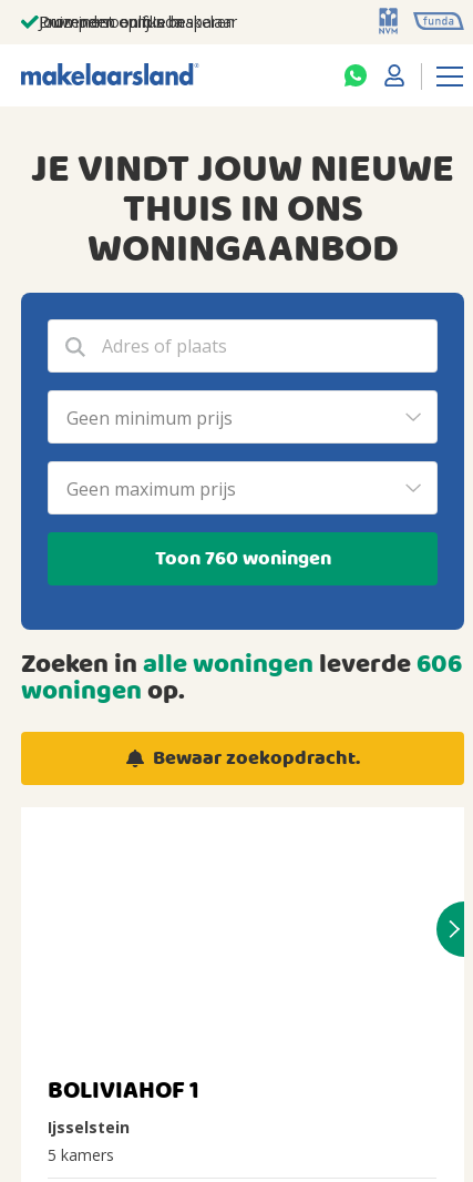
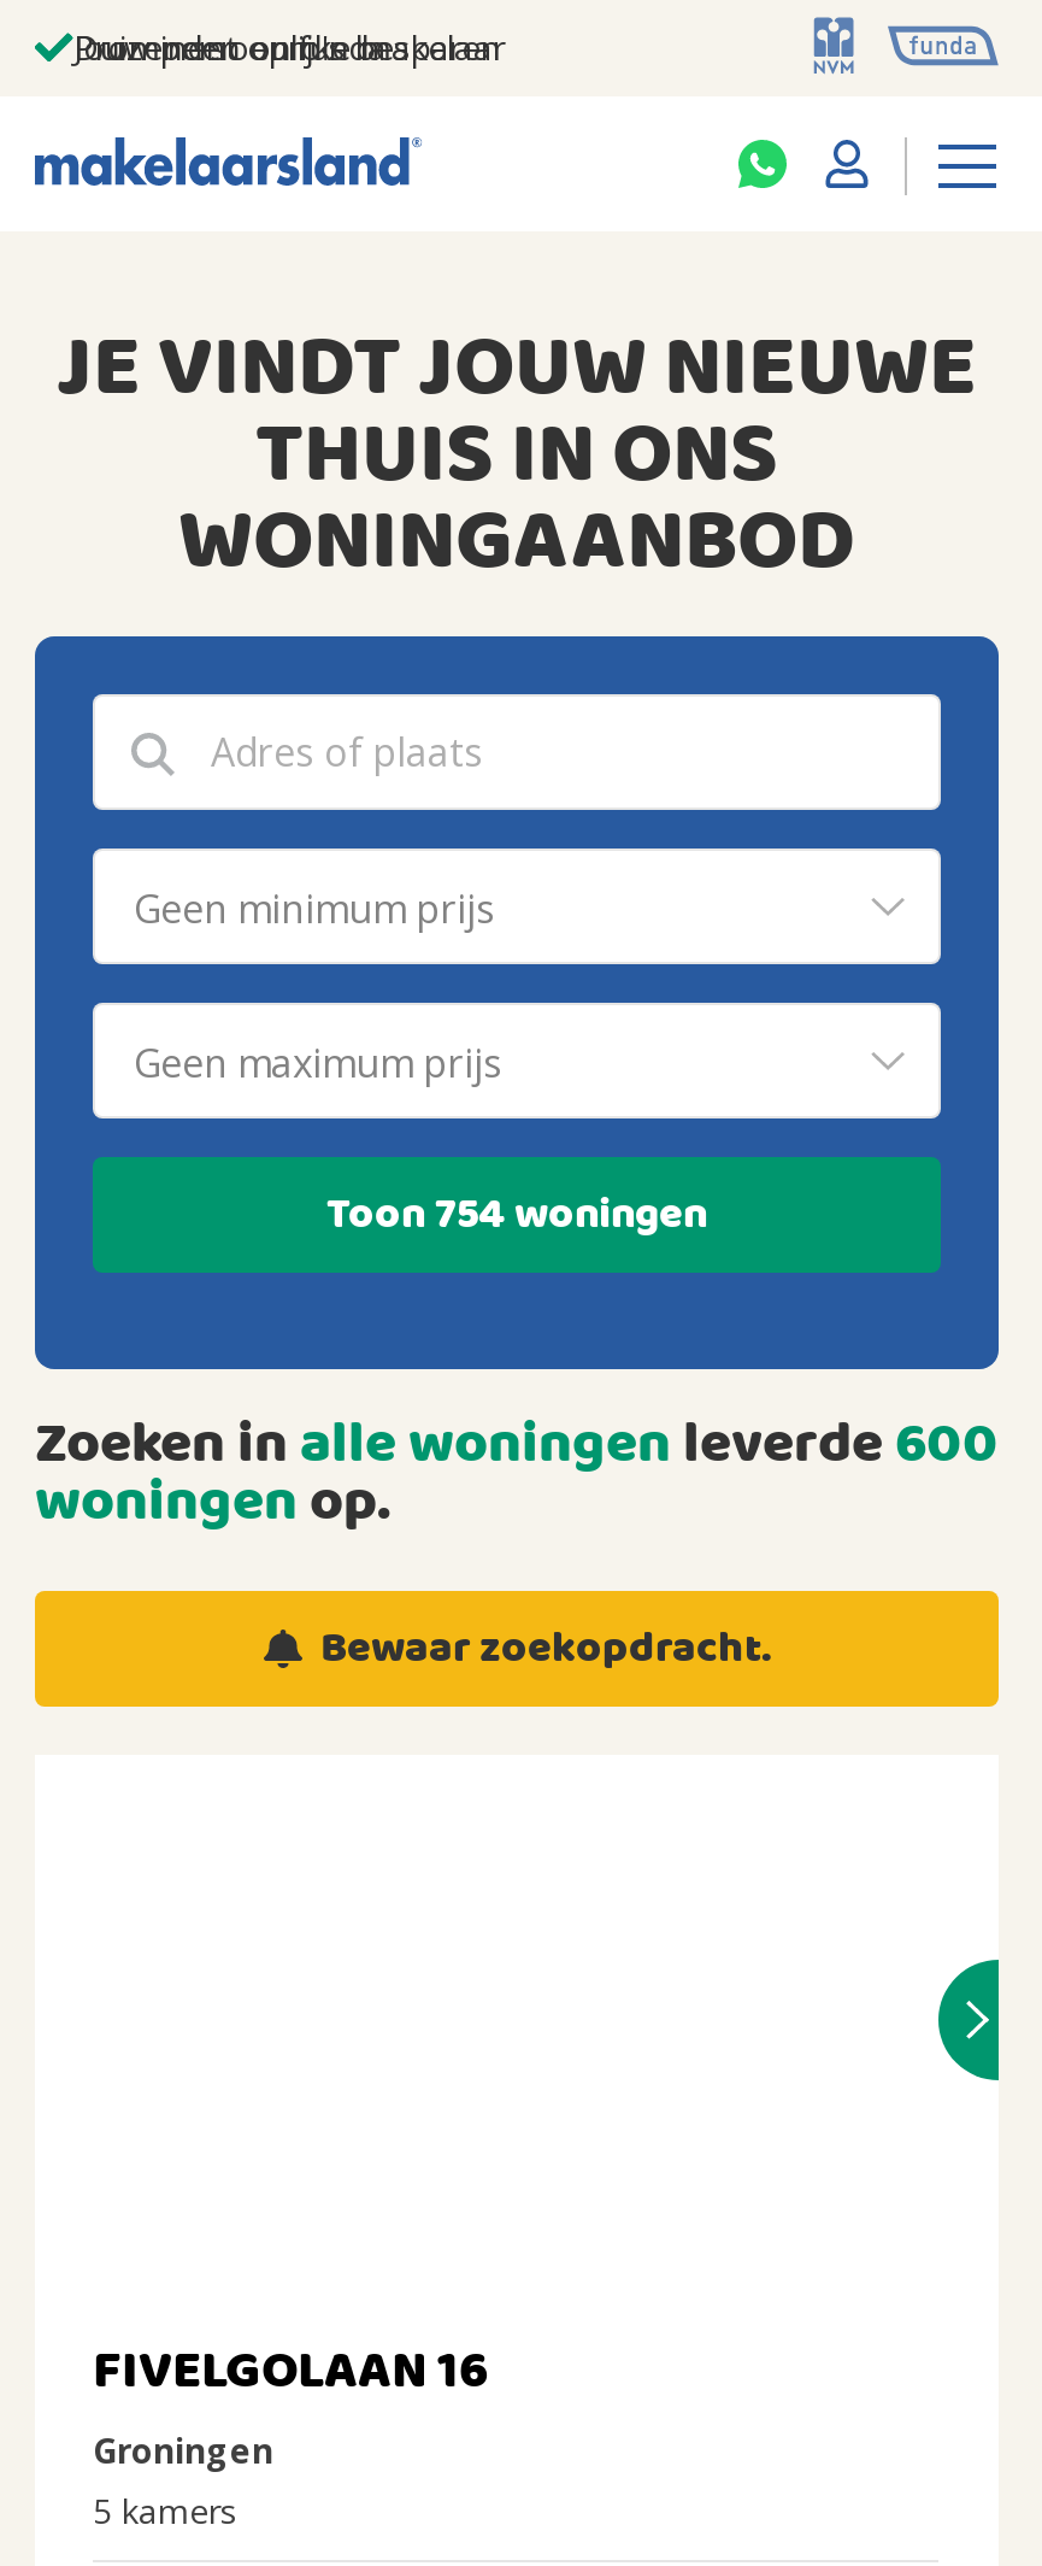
- Toon 760 woningen
+ Toon 754 woningen

- Zoeken in alle woningen leverde 606
+ Zoeken in alle woningen leverde 600

- BOLIVIAHOF 1
- Ijsselstein
+ FIVELGOLAAN 16
+ Groningen
